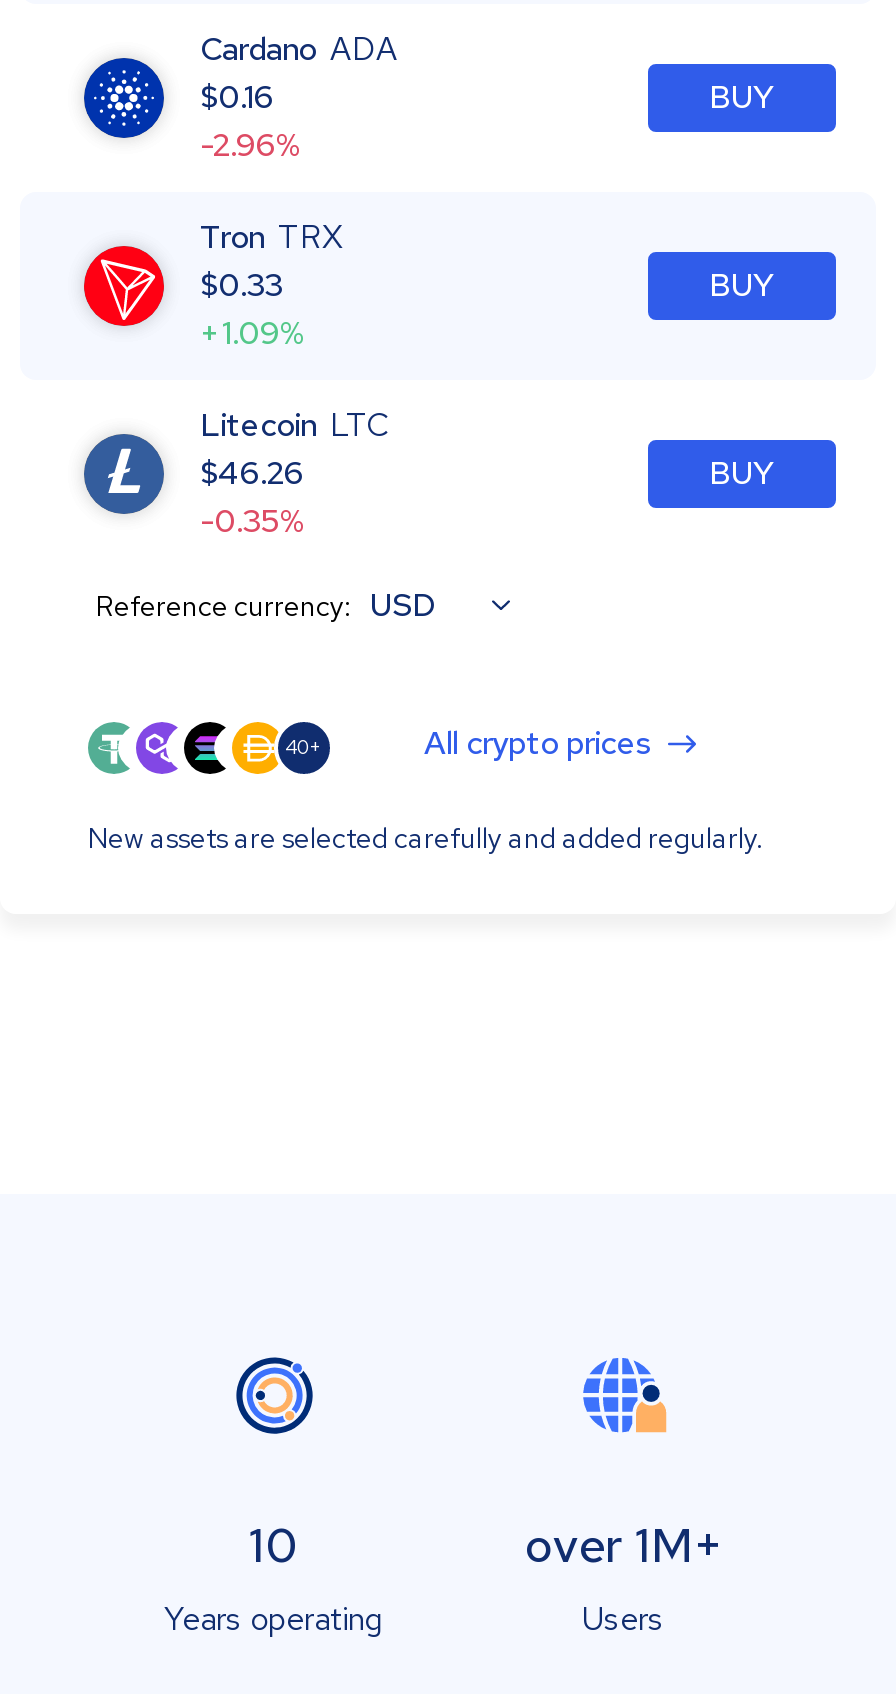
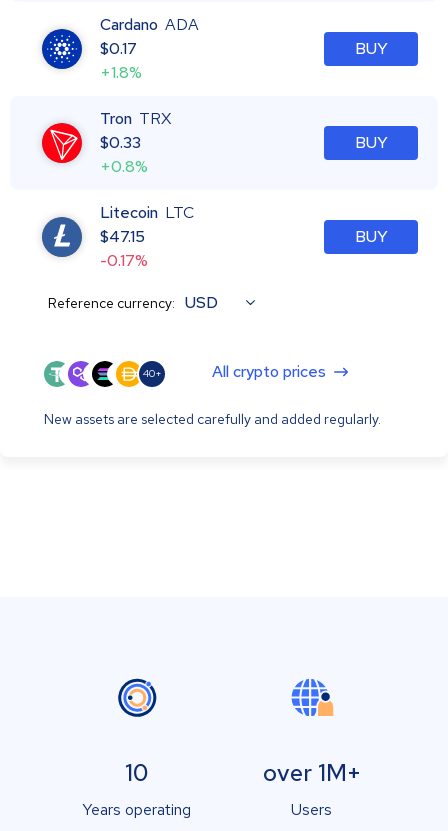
- $0.16
+ $0.17

- -2.96%
+ +1.8%

- +1.09%
+ +0.8%

- $46.26
+ $47.15

- -0.35%
+ -0.17%
